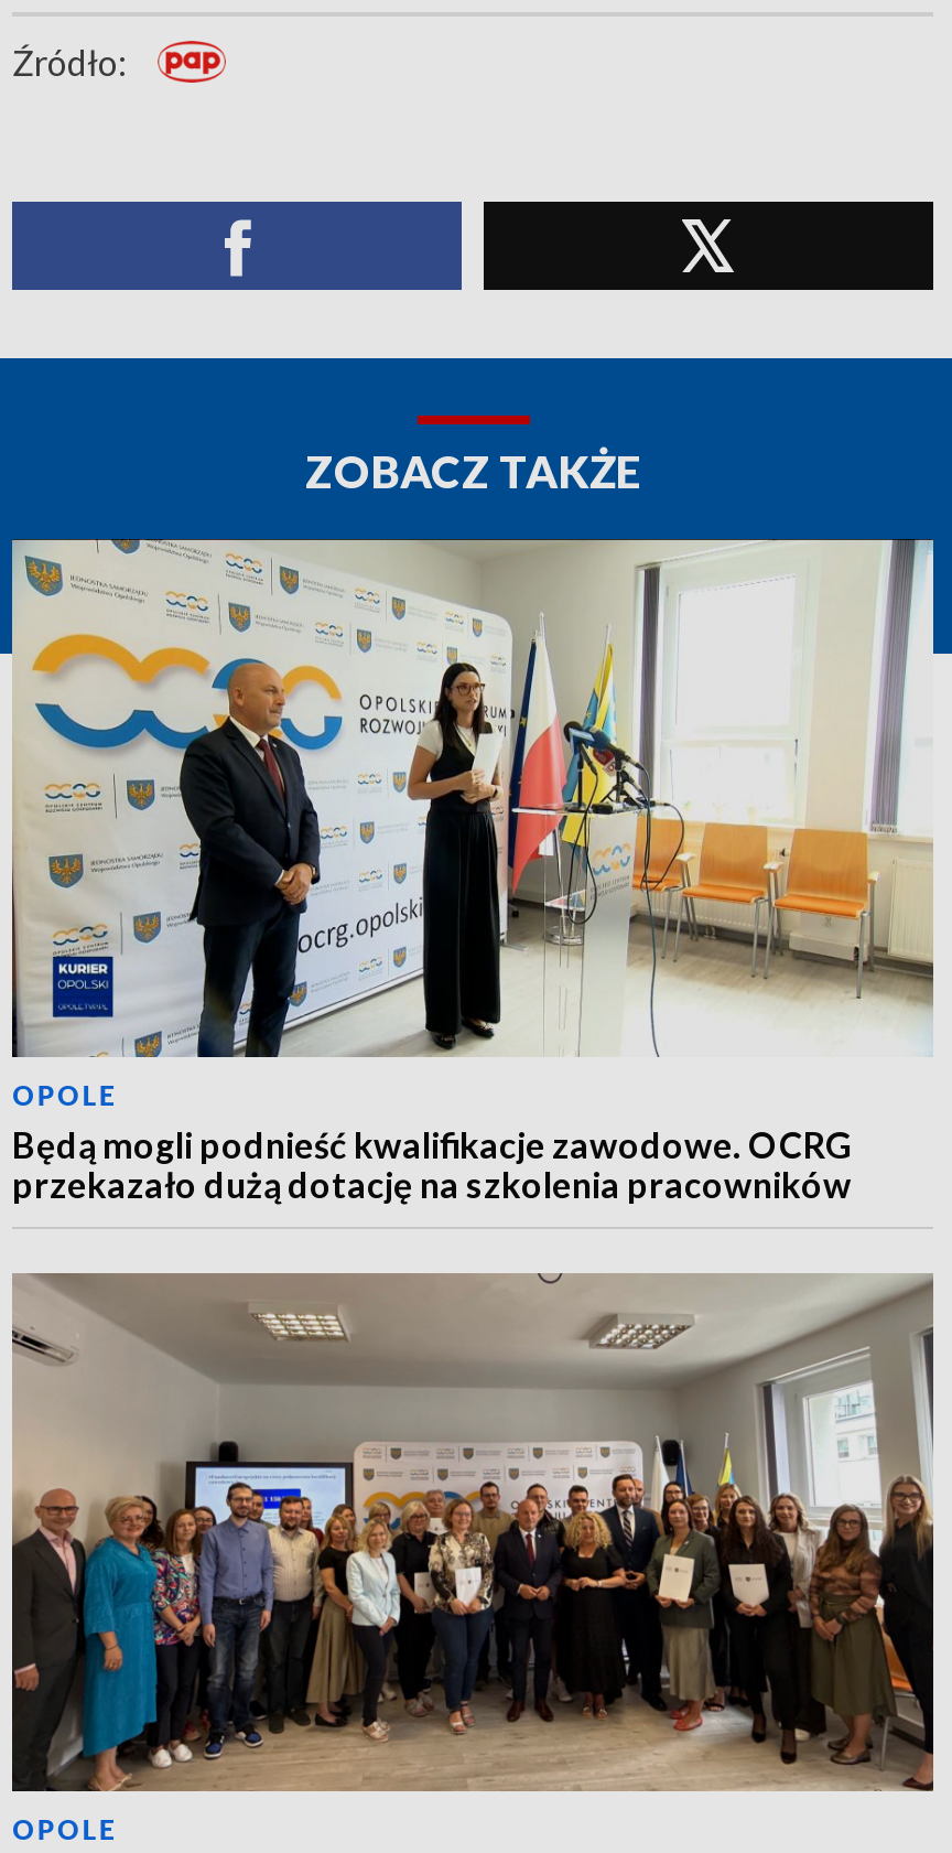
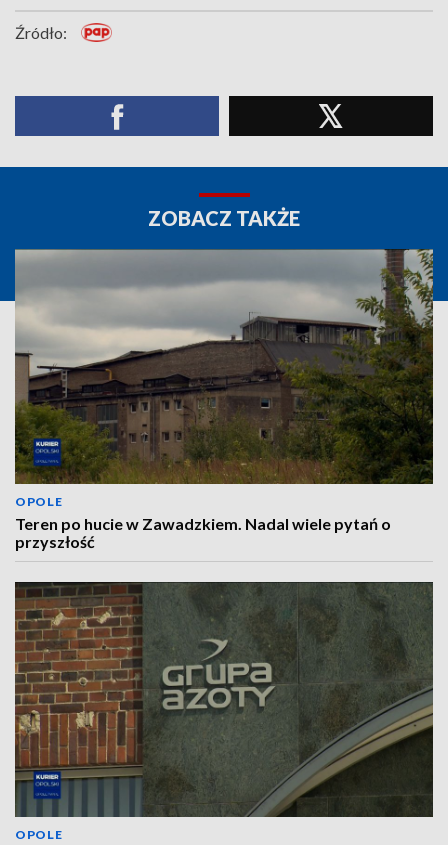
- [image]
- Będą mogli podnieść kwalifikacje zawodowe. OCRG
- przekazało dużą dotację na szkolenia pracowników
+ [image]
+ Teren po hucie w Zawadzkiem. Nadal wiele pytań o
+ przyszłość

- [image]
+ [image]
